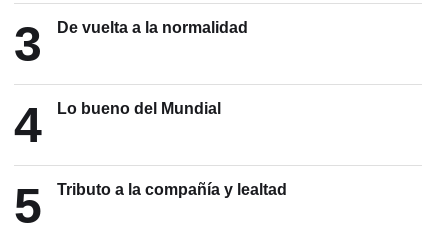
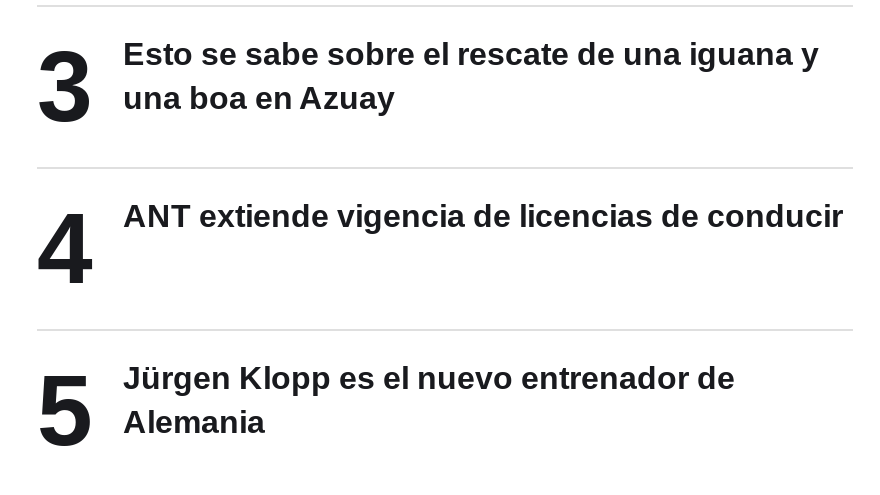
- De vuelta a la normalidad
+ Esto se sabe sobre el rescate de una iguana y
+ una boa en Azuay

- Lo bueno del Mundial
+ ANT extiende vigencia de licencias de conducir

- Tributo a la compañía y lealtad
+ Jürgen Klopp es el nuevo entrenador de
+ Alemania
